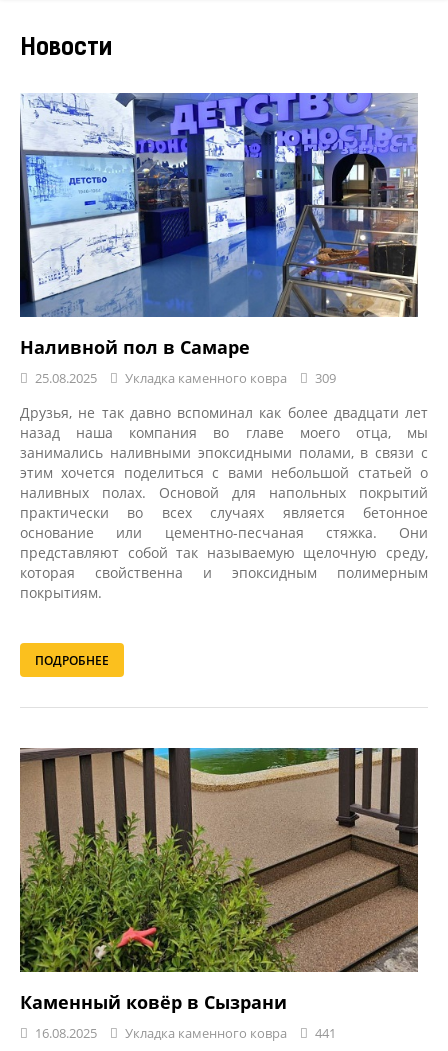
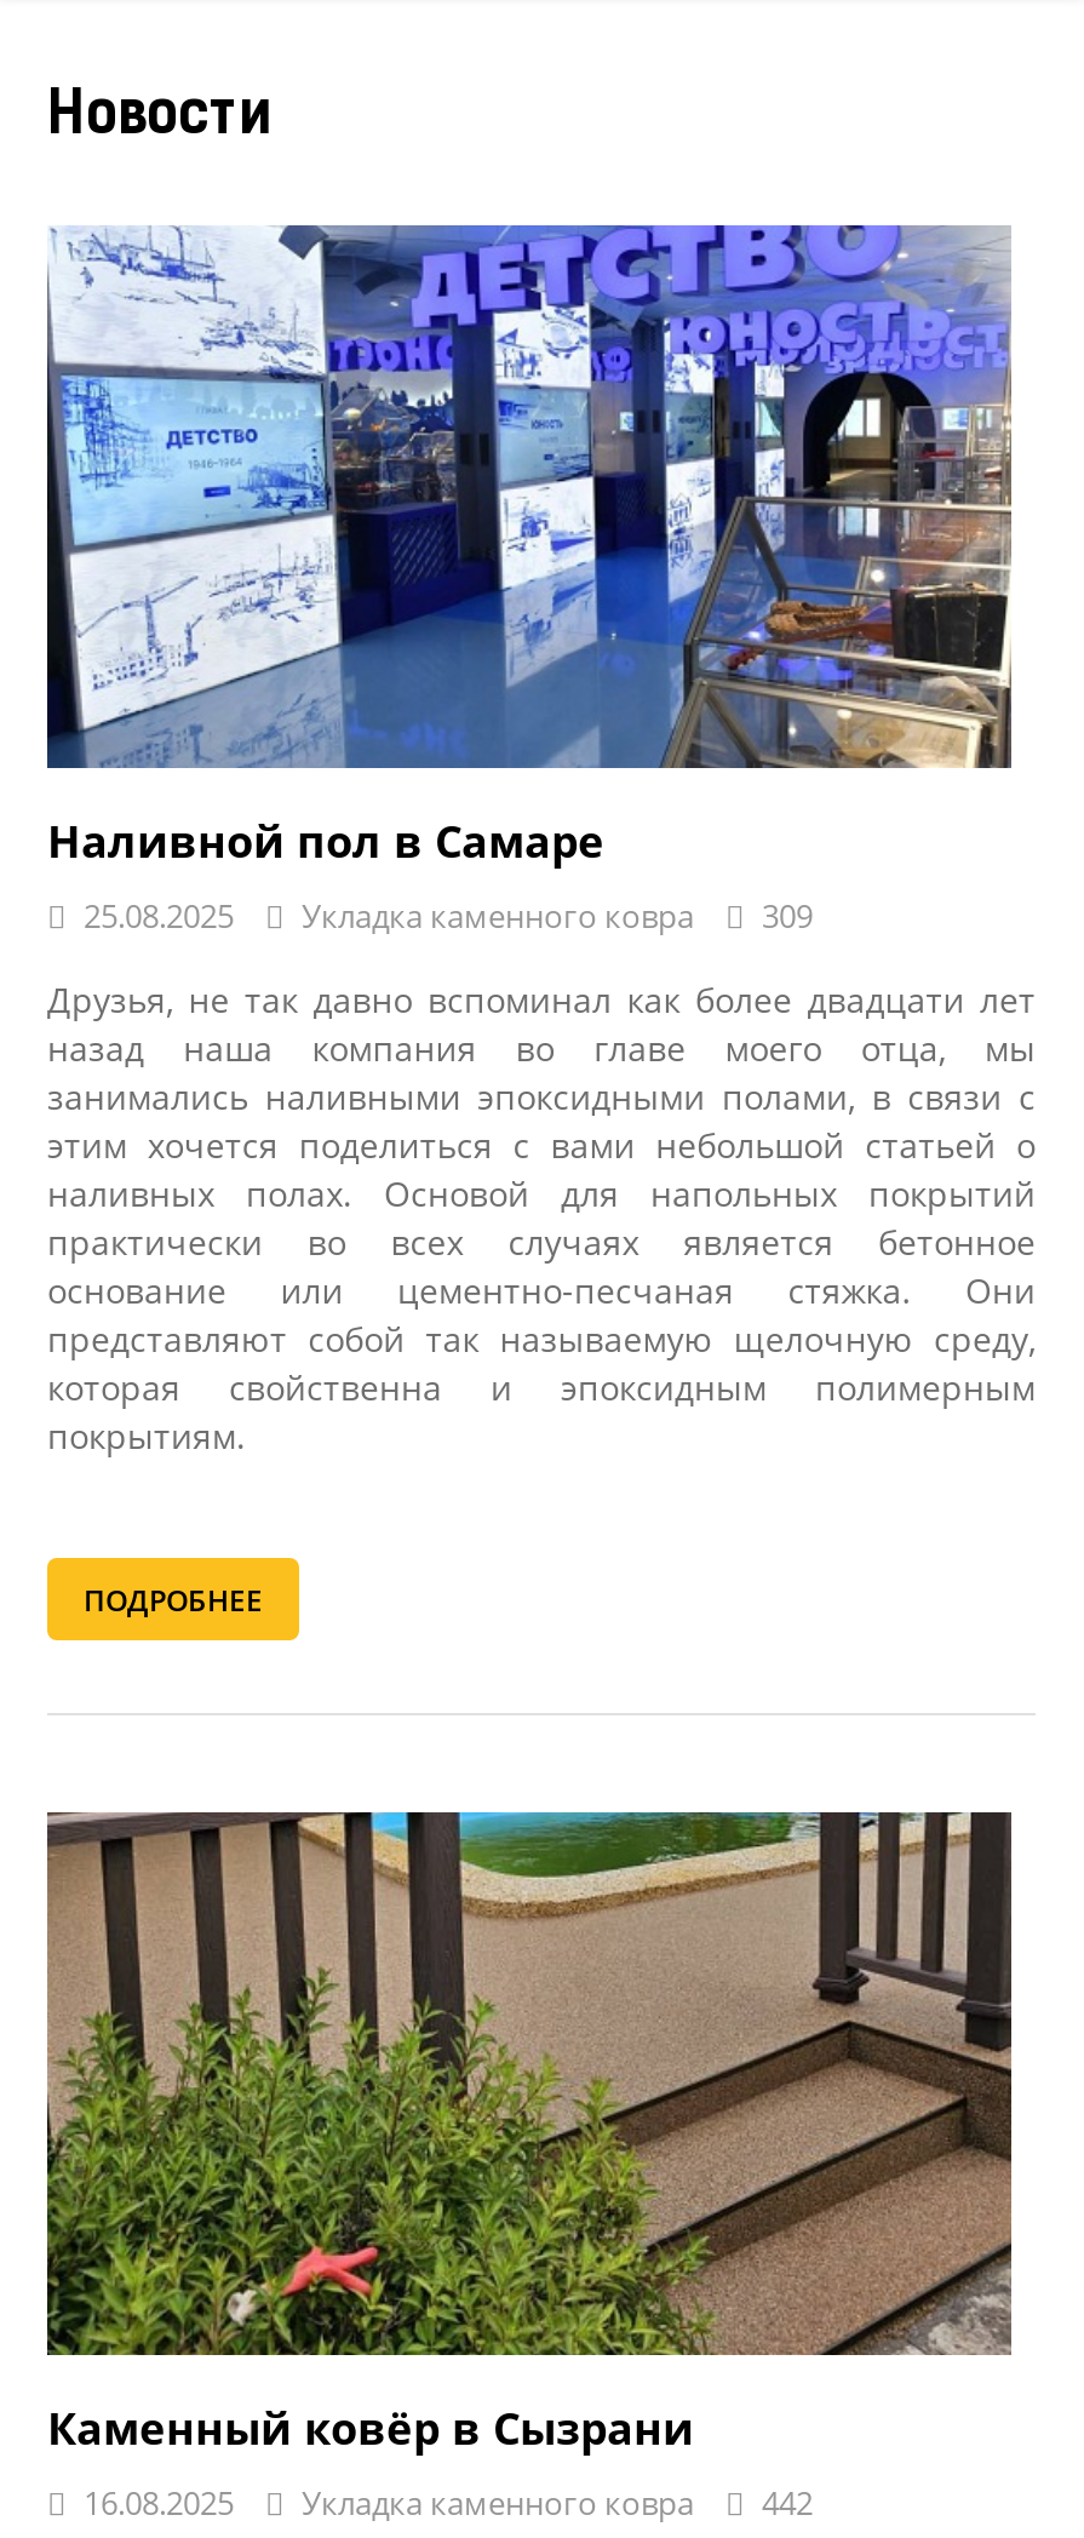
- 16.08.2025 Укладка каменного ковра 441
+ 16.08.2025 Укладка каменного ковра 442
